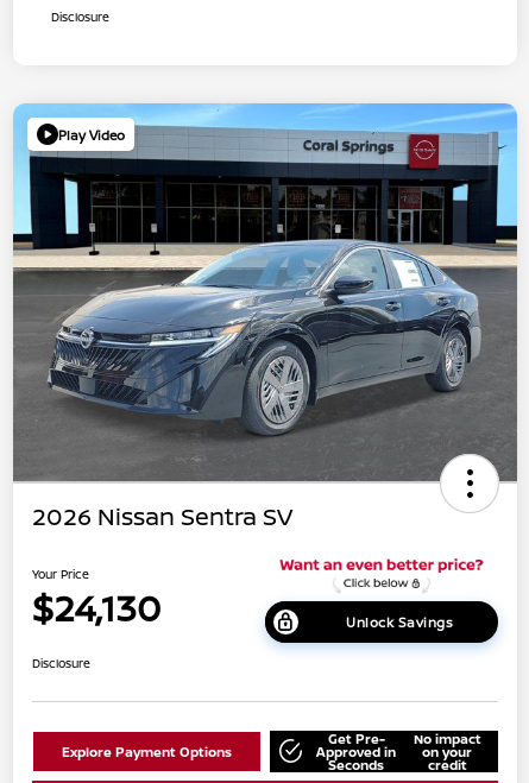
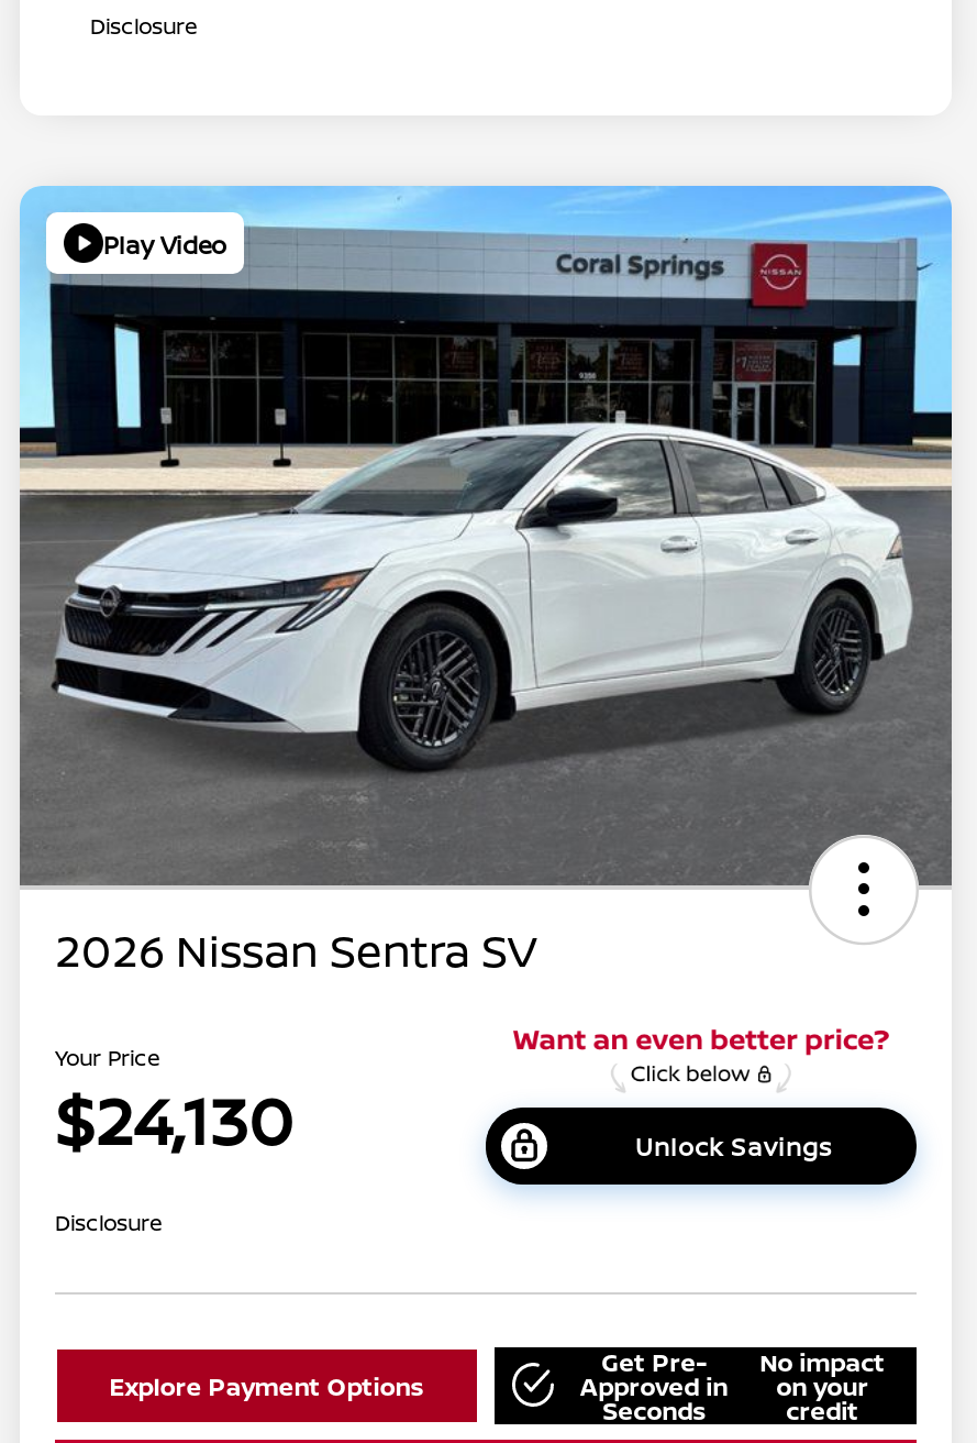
- [image]
+ [image]
